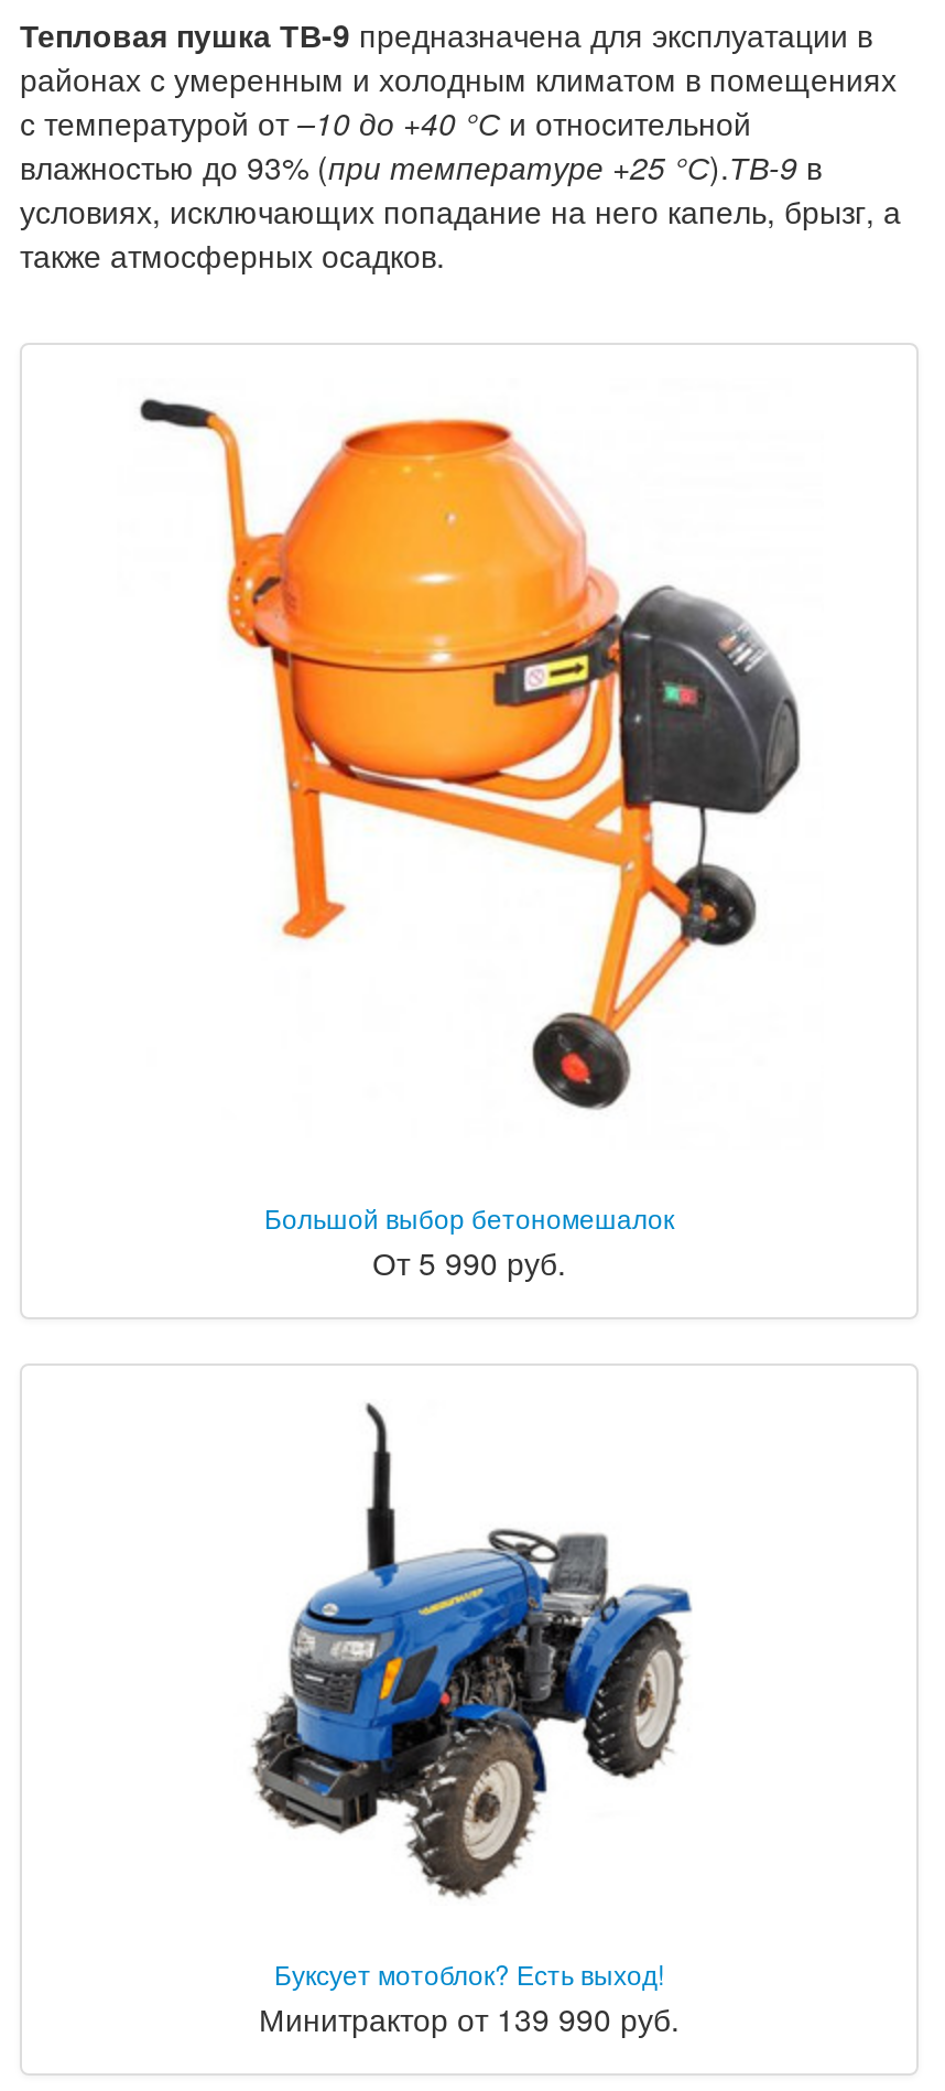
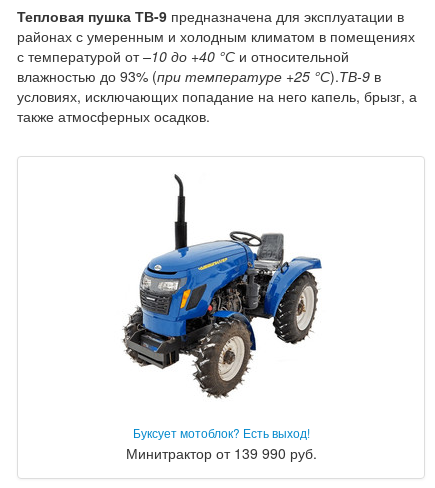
- [image]
- Большой выбор бетономешалок
- От 5 990 руб.
